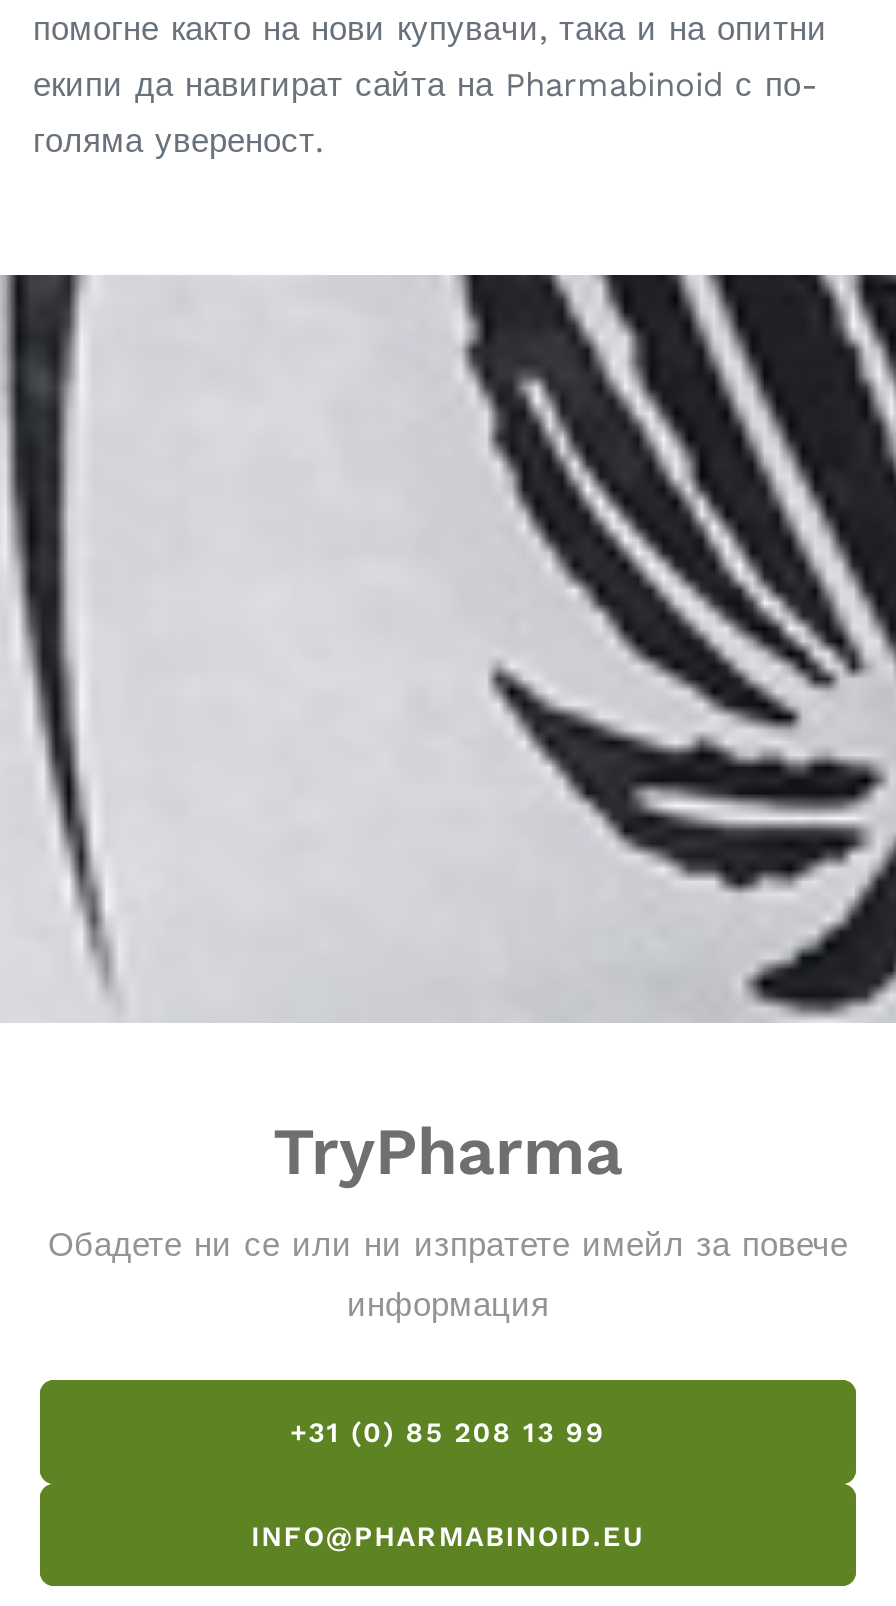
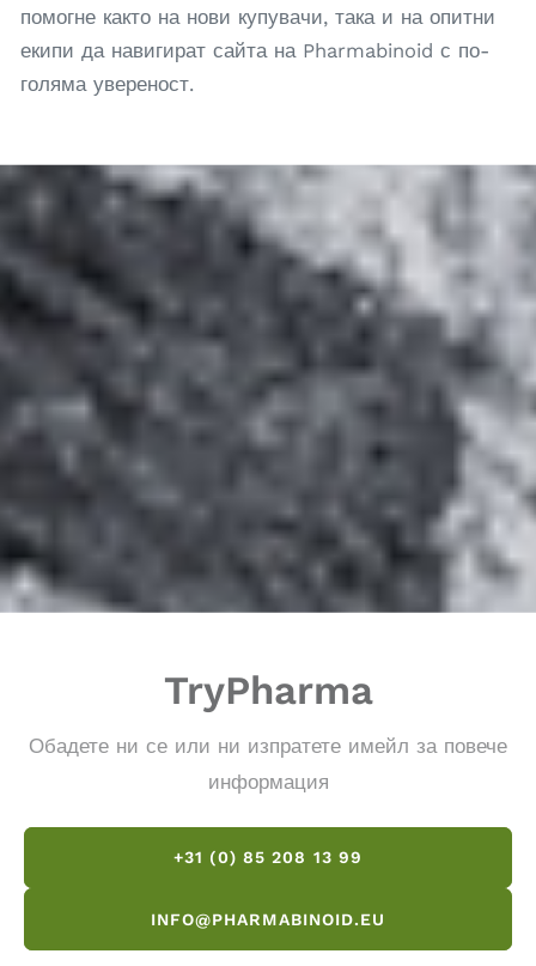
- [image]
+ [image]
